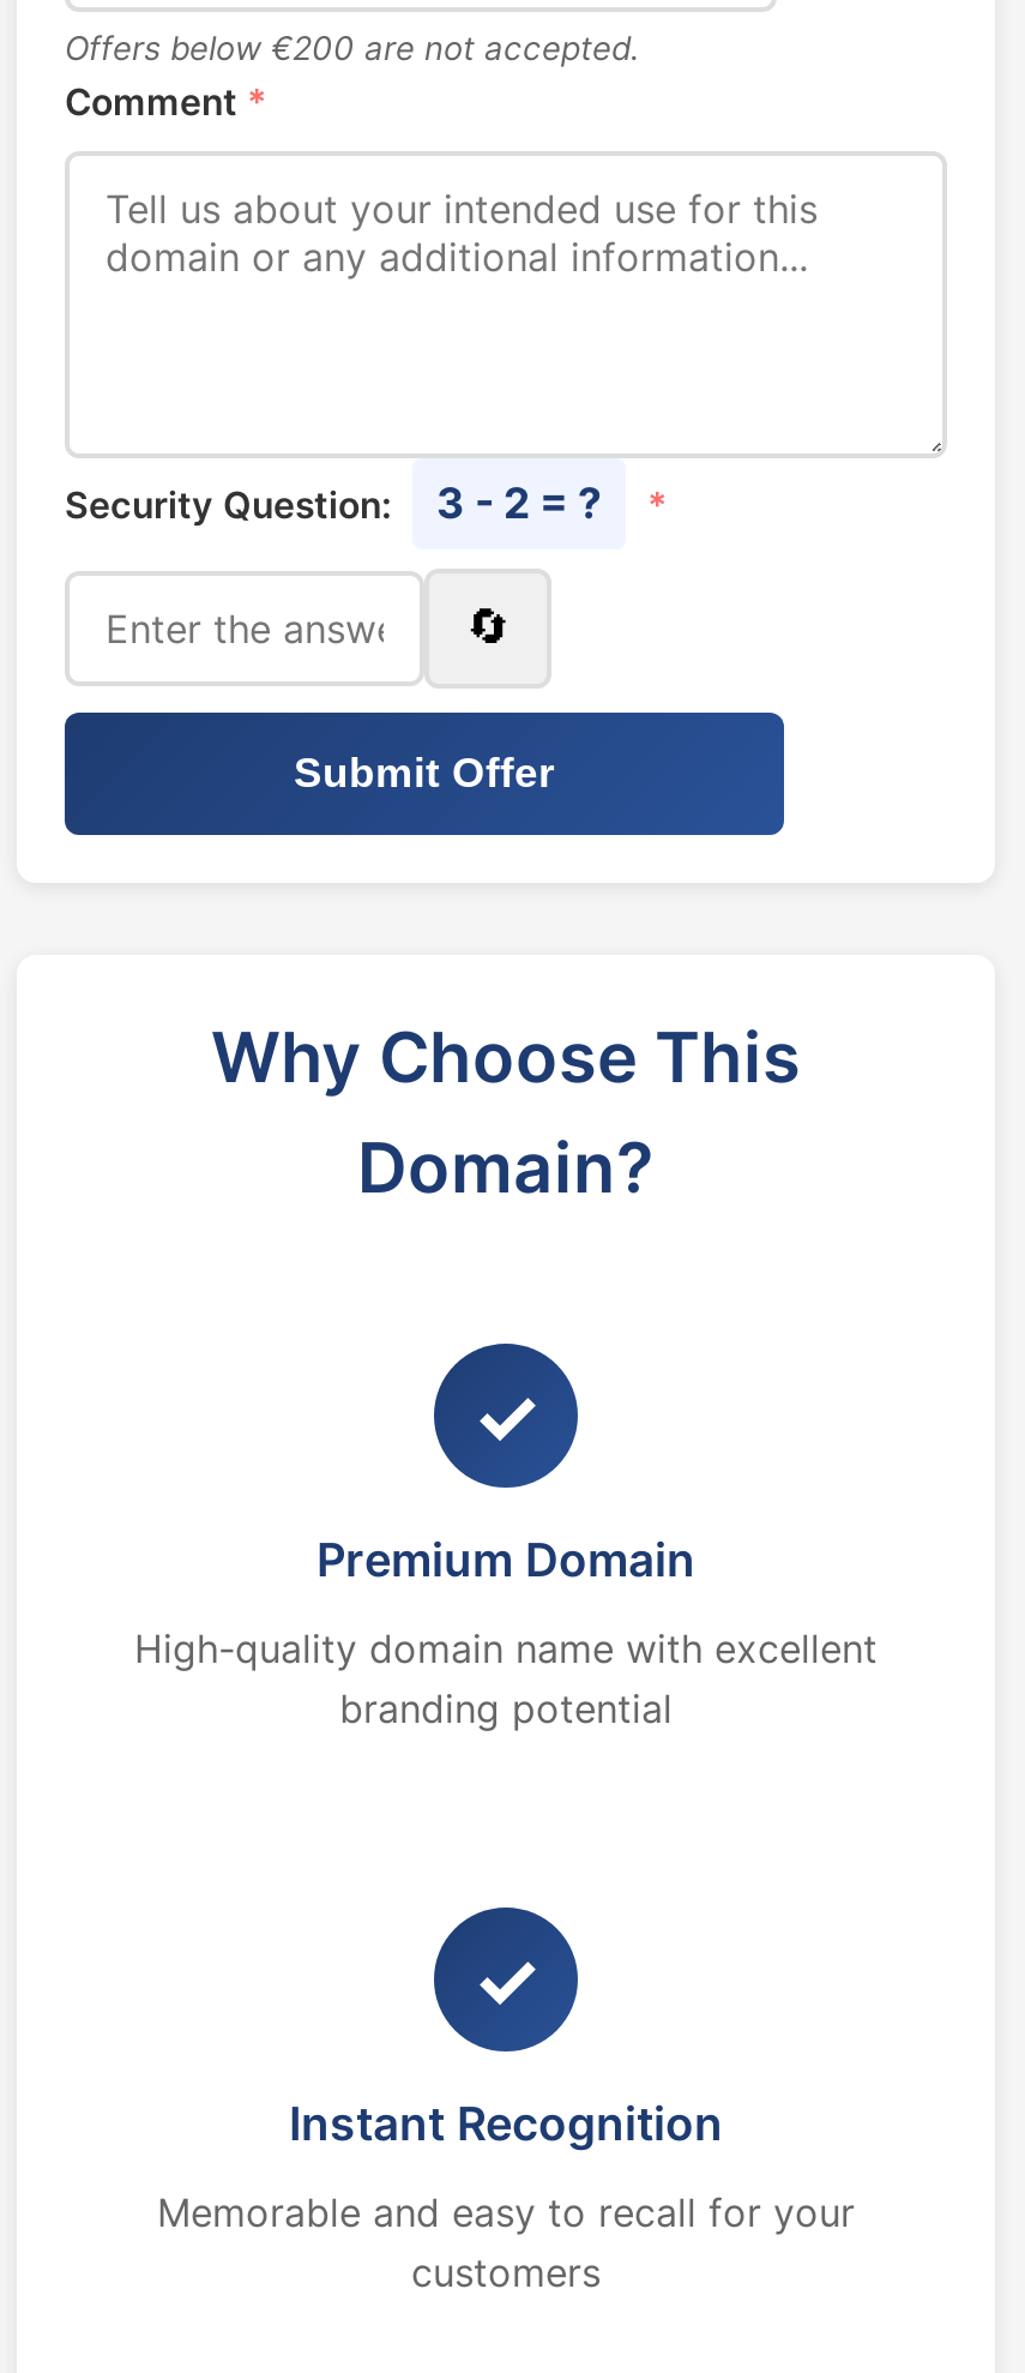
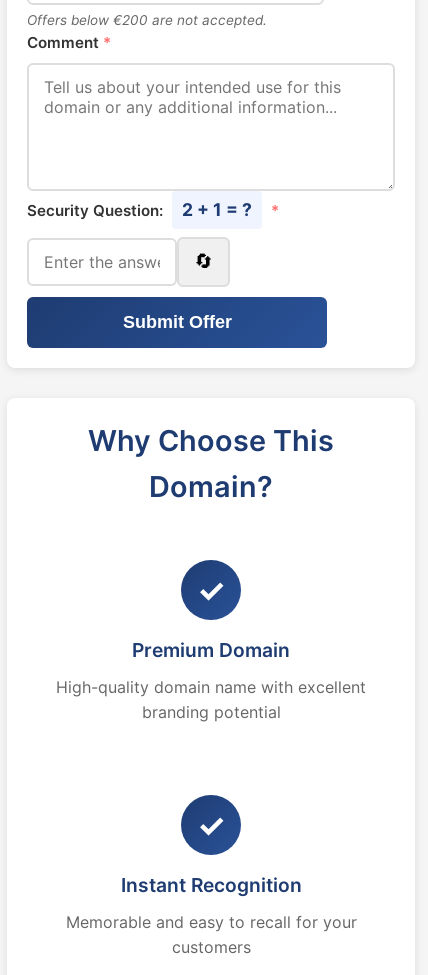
- 3 - 2 = ?
+ 2 + 1 = ?
